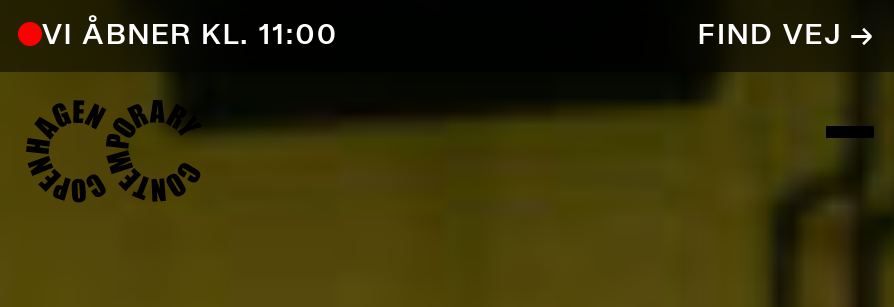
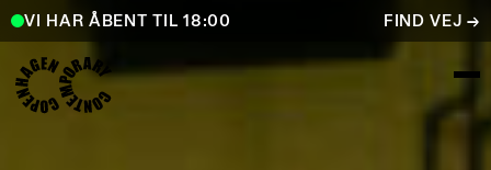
- VI ÅBNER KL. 11:00
+ VI HAR ÅBENT TIL 18:00
